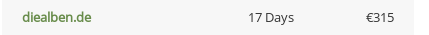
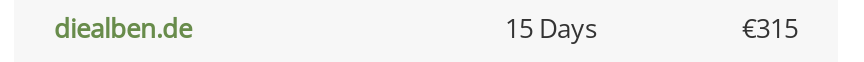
- 17 Days
+ 15 Days
